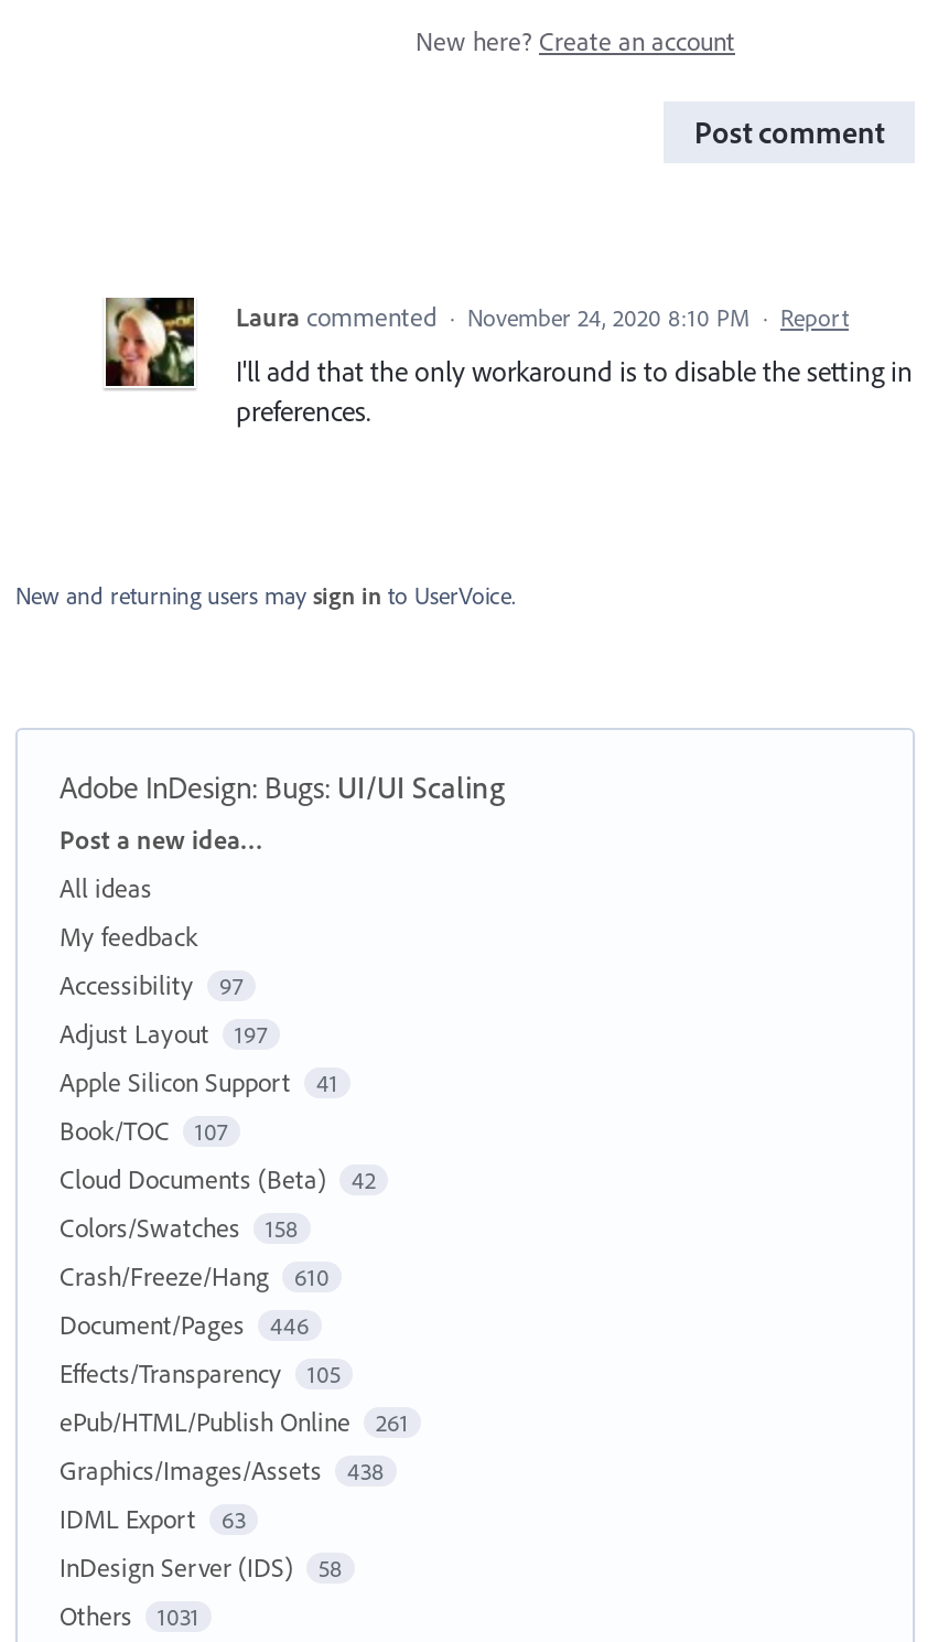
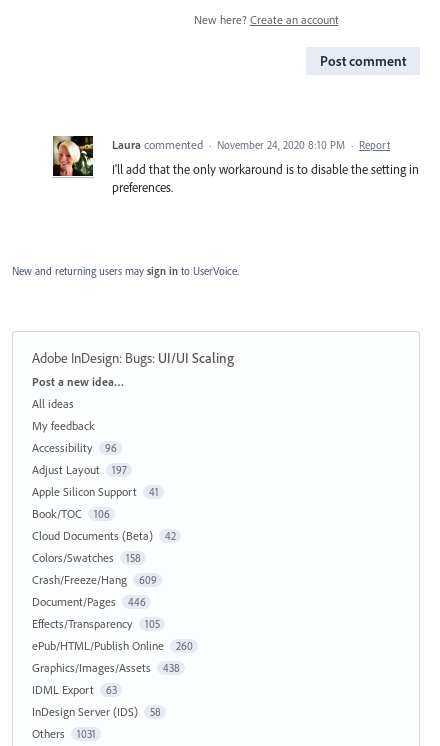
- Accessibility 97
+ Accessibility 96

- Book/TOC 107
+ Book/TOC 106

- Crash/Freeze/Hang 610
+ Crash/Freeze/Hang 609

- ePub/HTML/Publish Online 261
+ ePub/HTML/Publish Online 260
